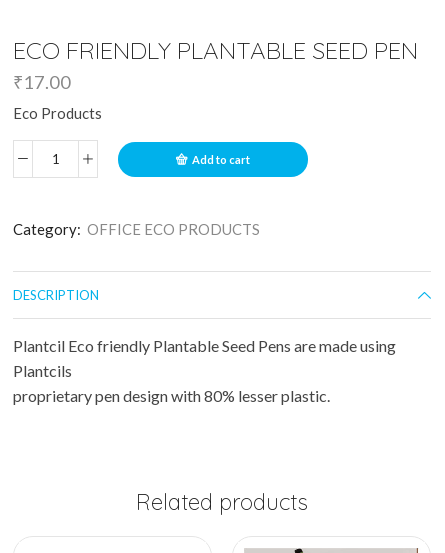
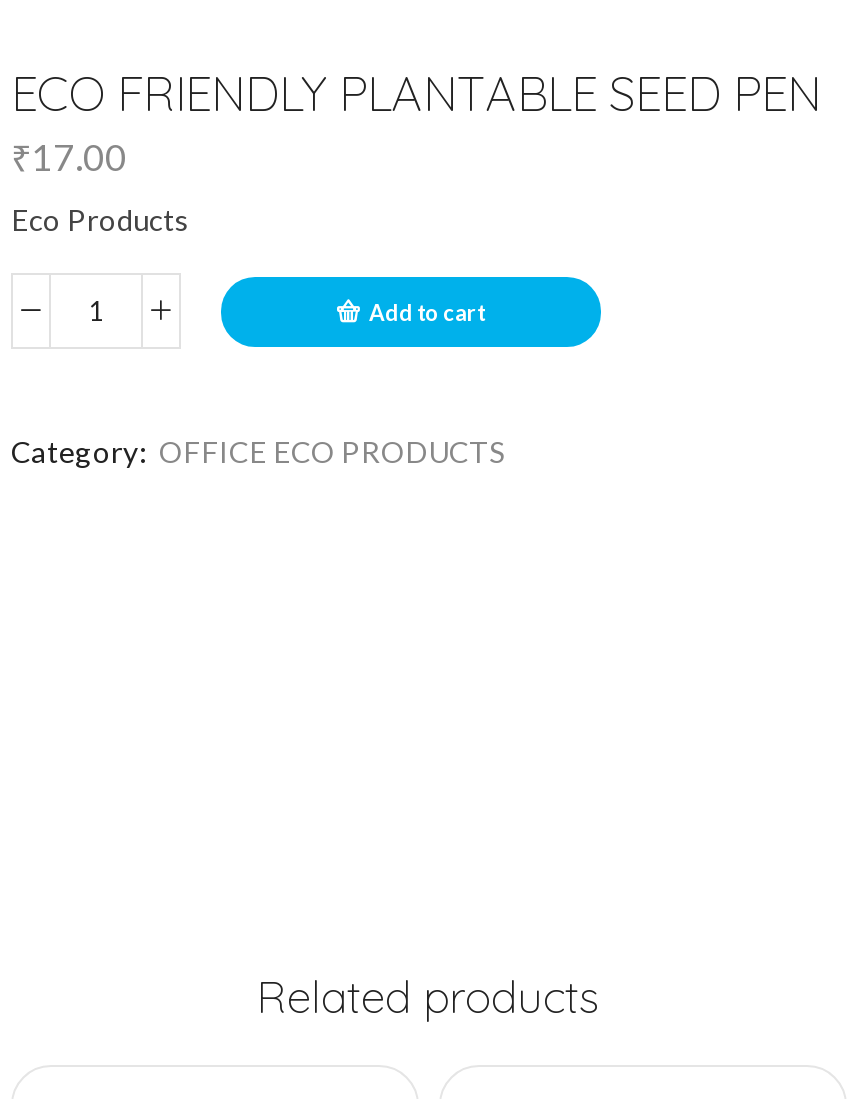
- DESCRIPTION
- Plantcil Eco friendly Plantable Seed Pens are made using
- Plantcils
- proprietary pen design with 80% lesser plastic.
